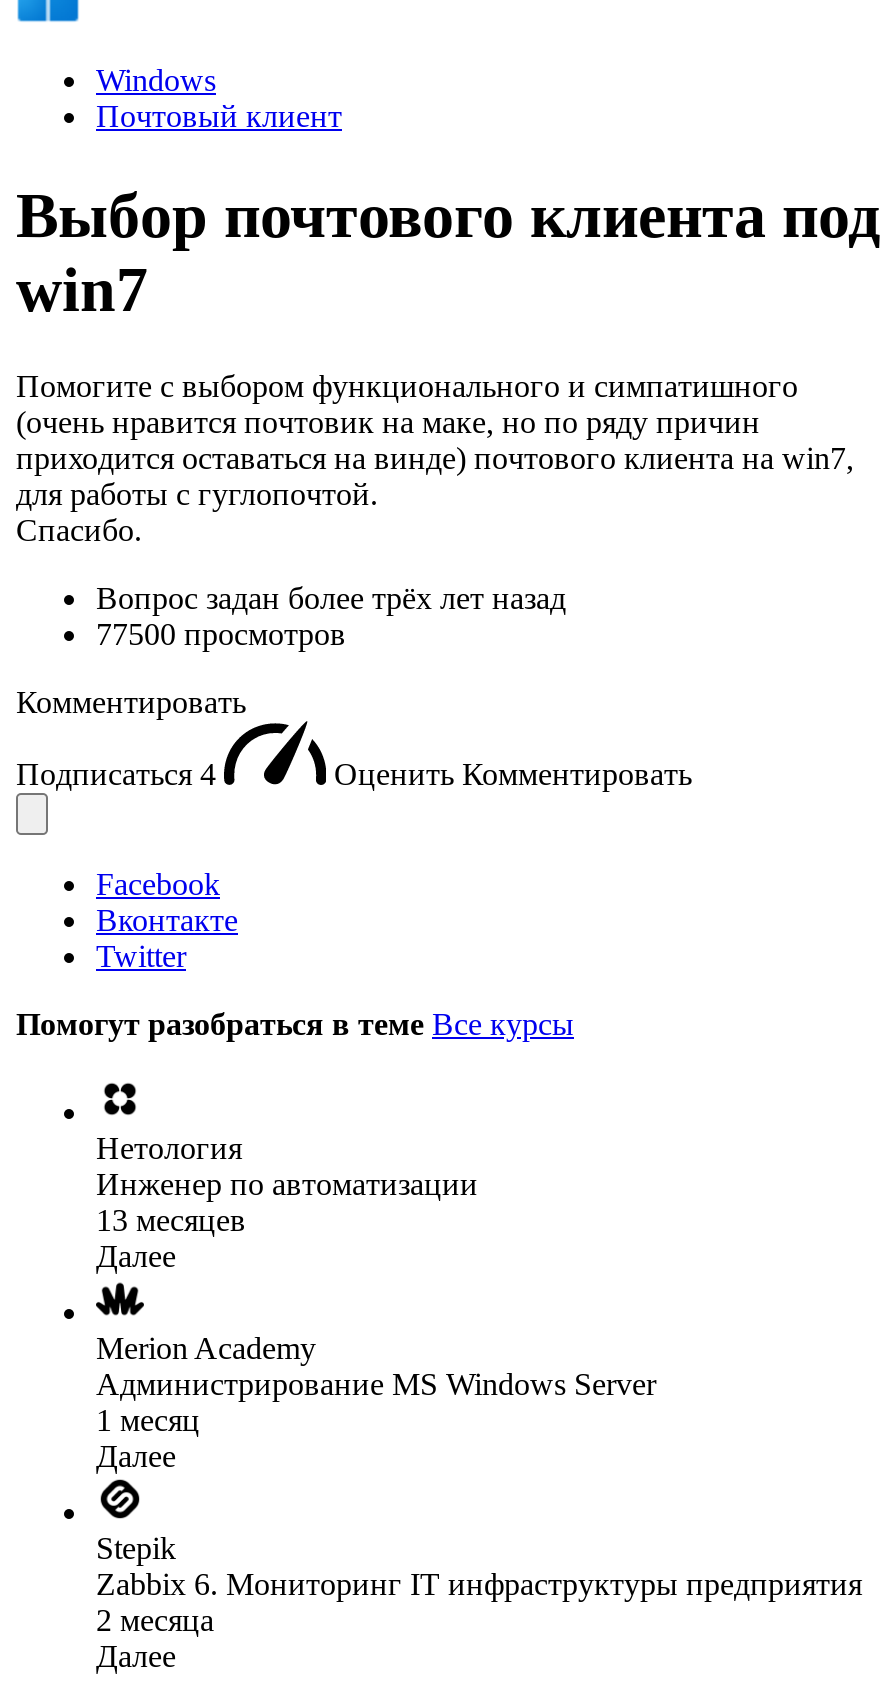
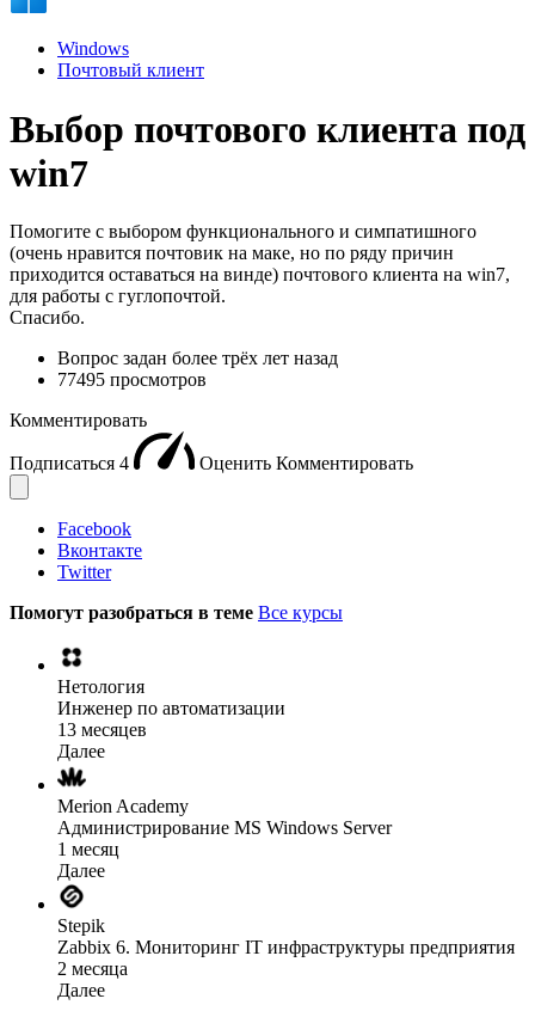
- 77500 просмотров
+ 77495 просмотров
